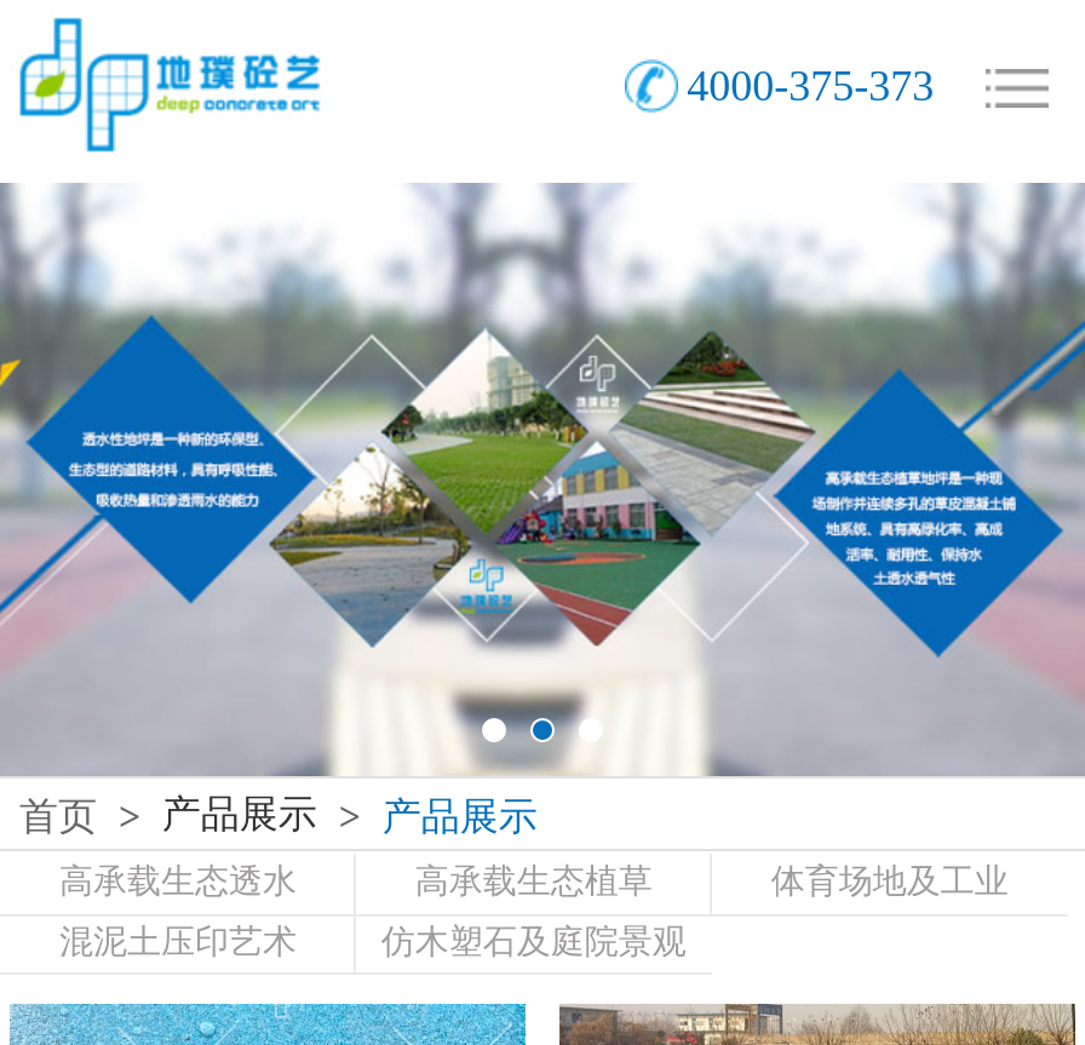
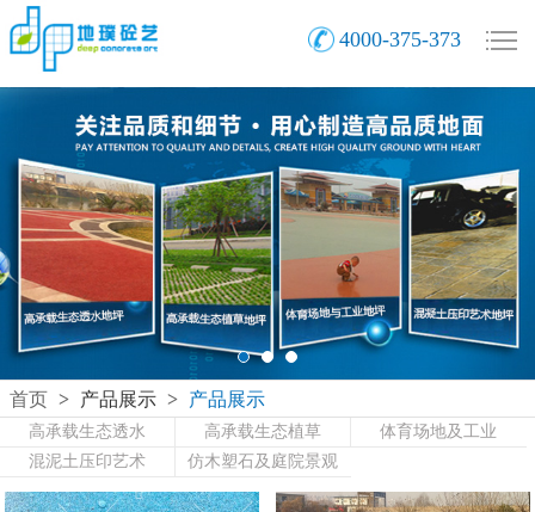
- [image]
+ [image]
